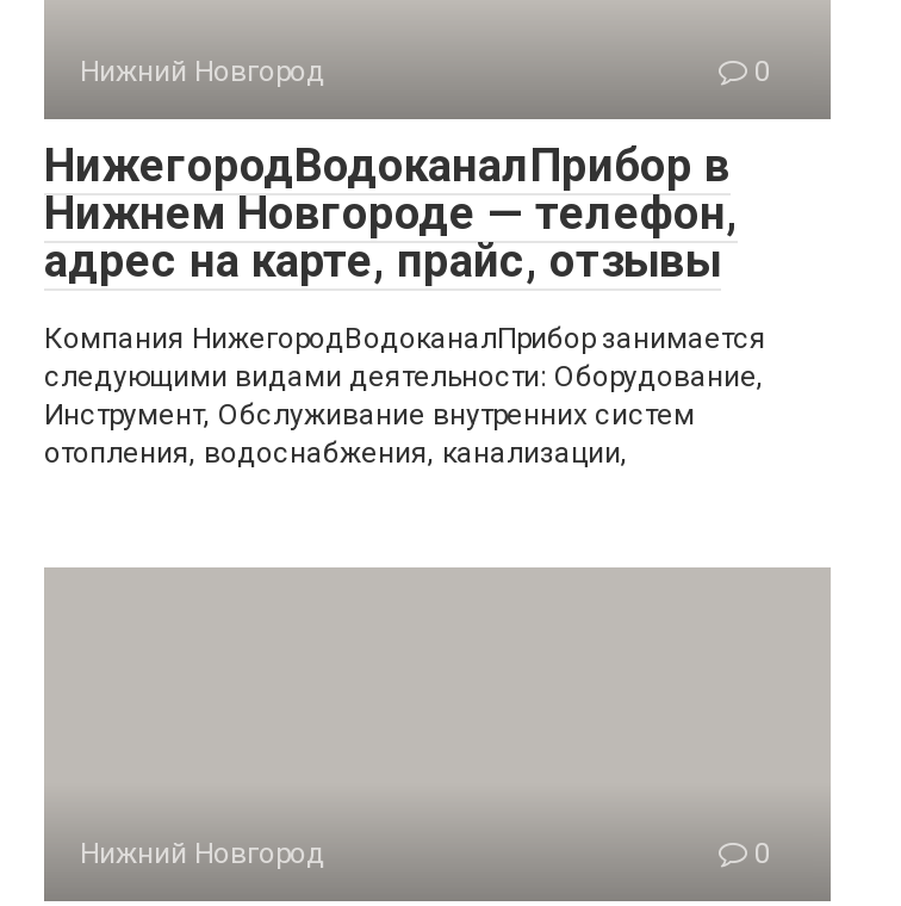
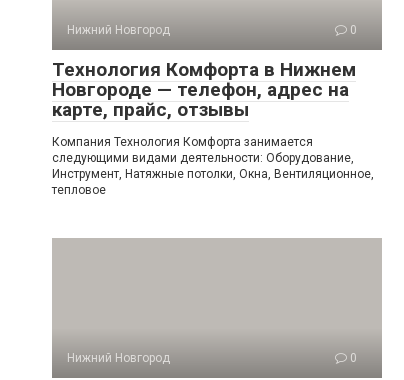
- НижегородВодоканалПрибор в
- Нижнем Новгороде — телефон,
- адрес на карте, прайс, отзывы
+ Технология Комфорта в Нижнем
+ Новгороде — телефон, адрес на
+ карте, прайс, отзывы

- Компания НижегородВодоканалПрибор занимается
+ Компания Технология Комфорта занимается

- Инструмент, Обслуживание внутренних систем
- отопления, водоснабжения, канализации,
+ Инструмент, Натяжные потолки, Окна, Вентиляционное,
+ тепловое
